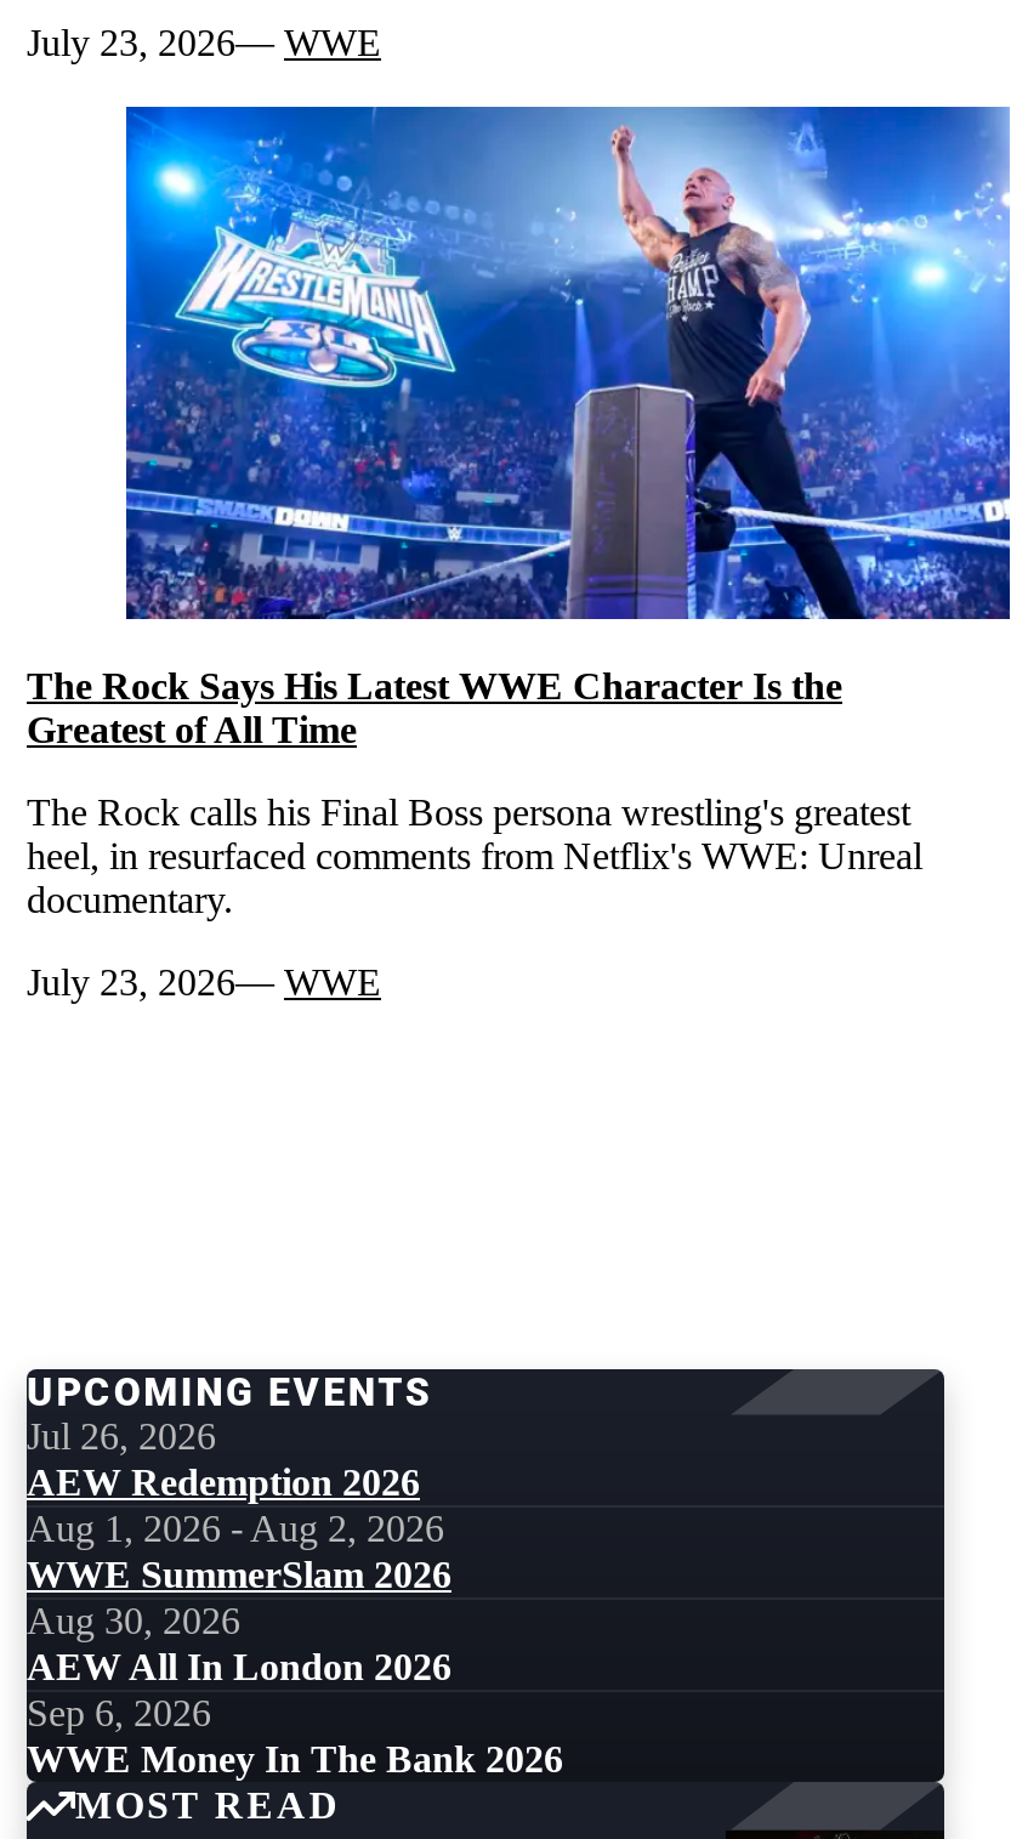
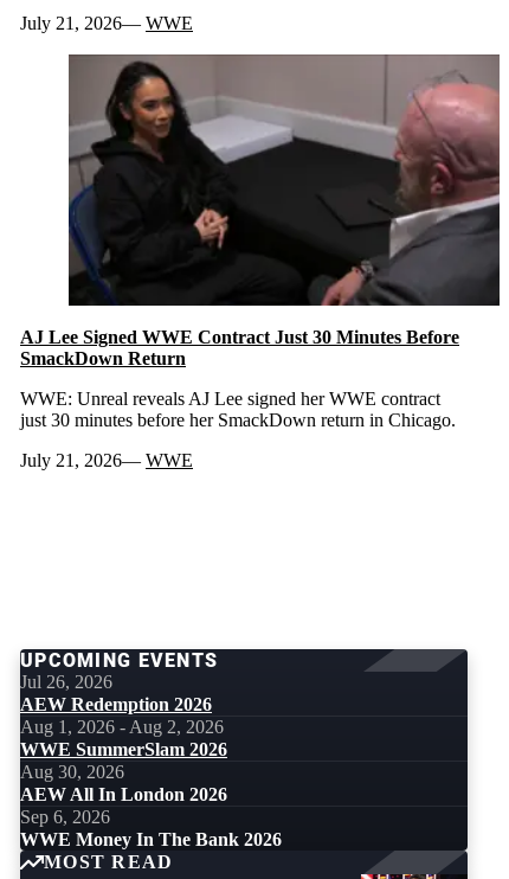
- July 23, 2026 WWE
+ July 21, 2026 WWE

- [image]
- The Rock Says His Latest WWE Character Is the
- Greatest of All Time
+ [image]
+ AJ Lee Signed WWE Contract Just 30 Minutes Before
+ SmackDown Return

- The Rock calls his Final Boss persona wrestling's greatest
- heel, in resurfaced comments from Netflix's WWE: Unreal
- documentary.
+ WWE: Unreal reveals AJ Lee signed her WWE contract
+ just 30 minutes before her SmackDown return in Chicago.

- July 23, 2026 WWE
+ July 21, 2026 WWE
